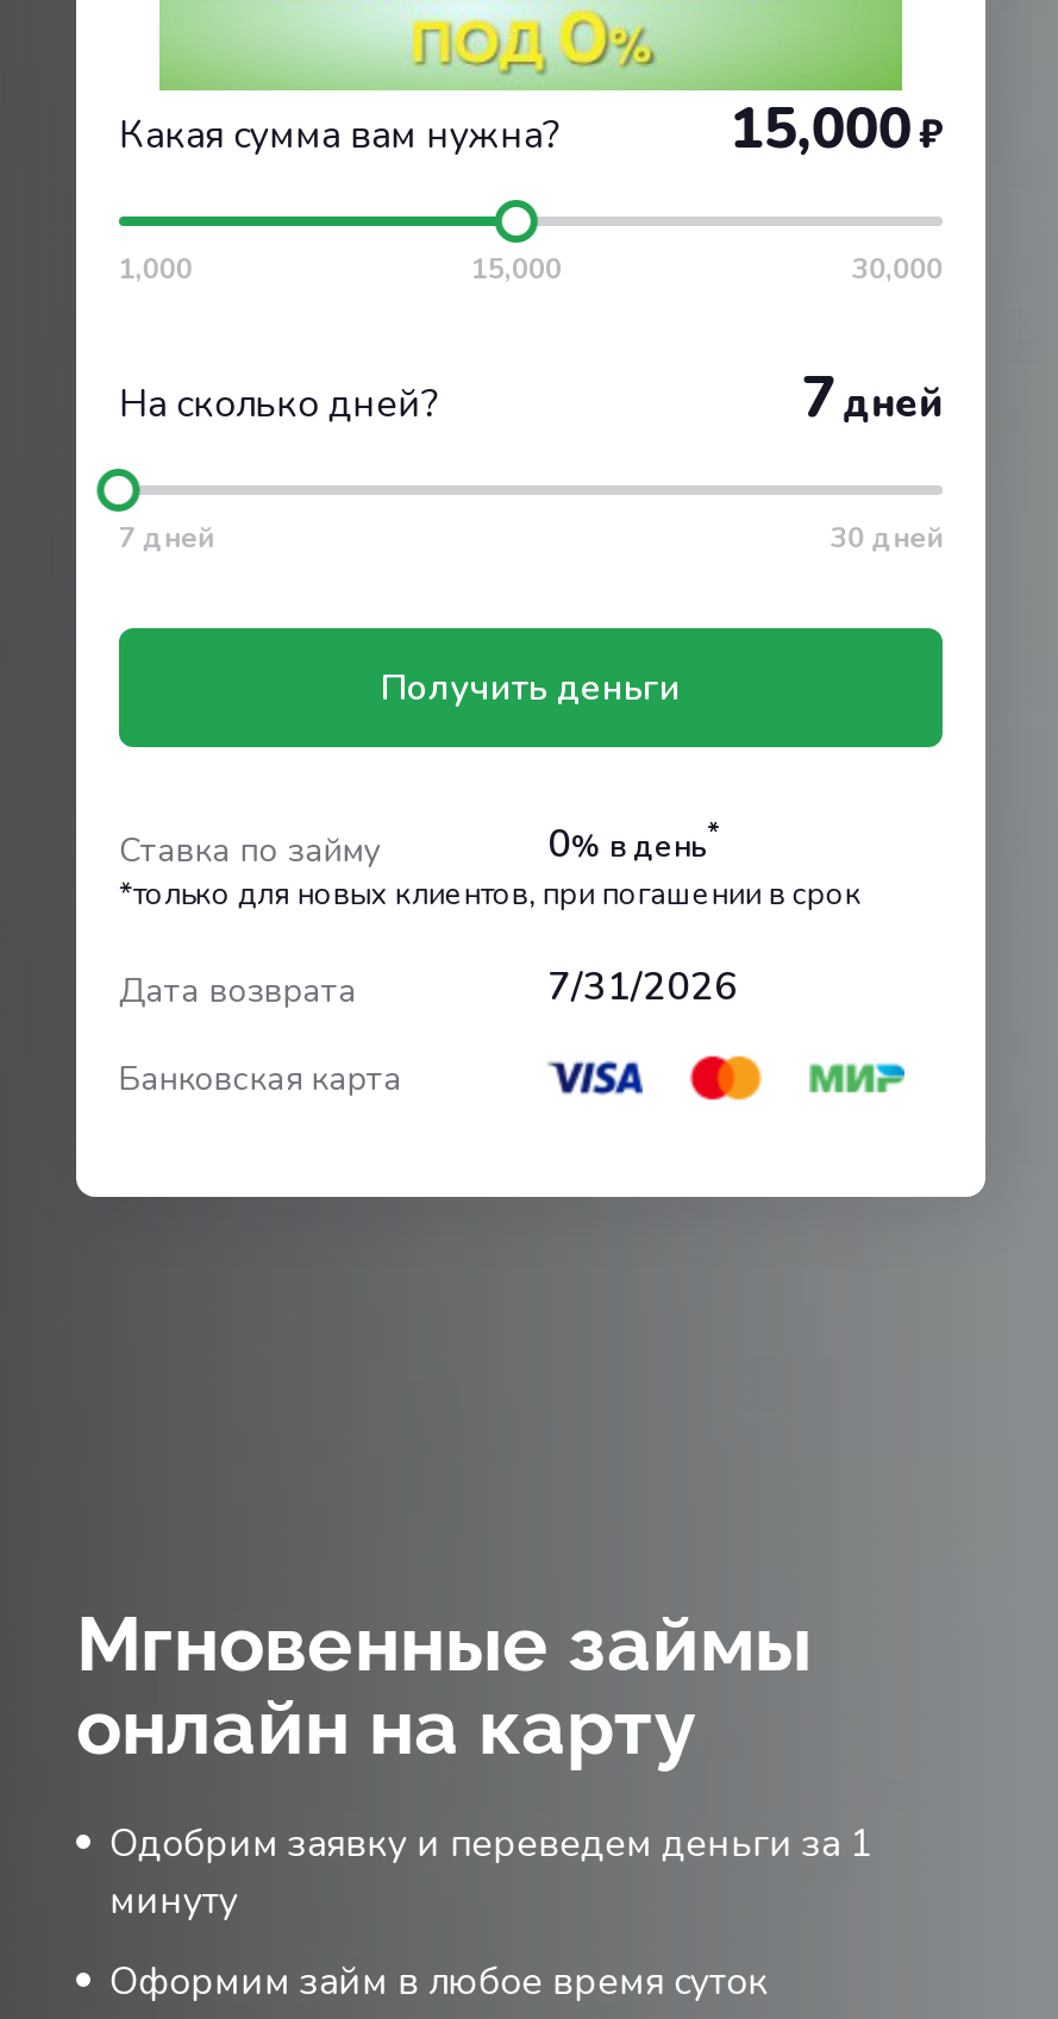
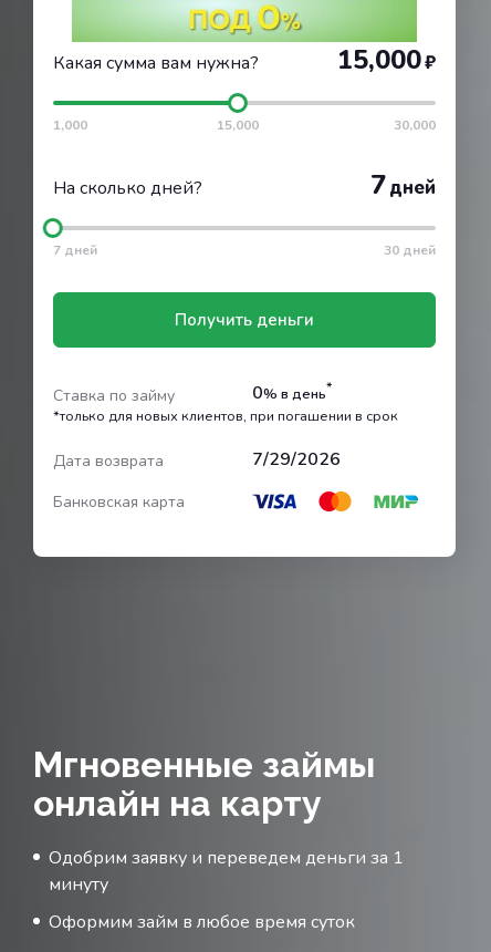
- 7/31/2026
+ 7/29/2026
